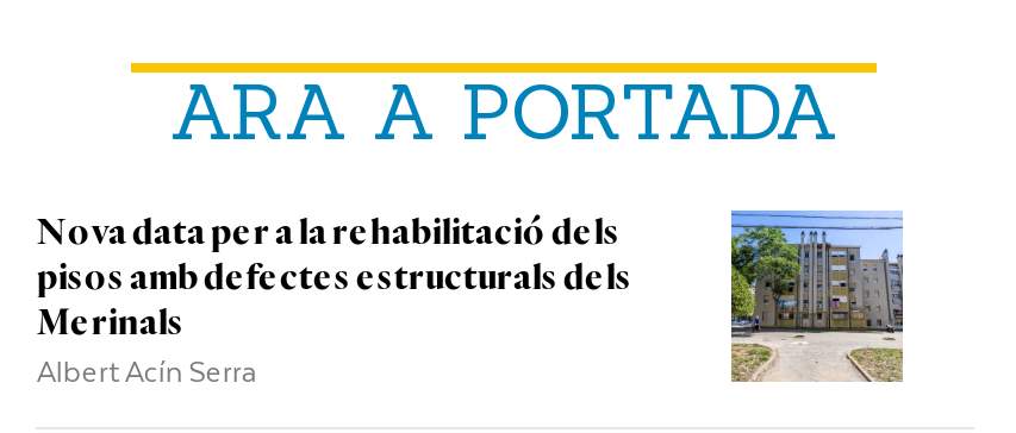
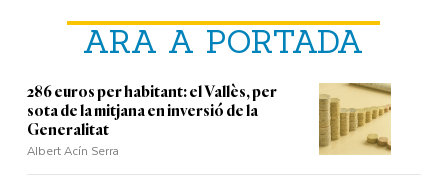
- Nova data per a la rehabilitació dels
- pisos amb defectes estructurals dels
- Merinals
+ 286 euros per habitant: el Vallès, per
+ sota de la mitjana en inversió de la
+ Generalitat

- [image]
+ [image]
